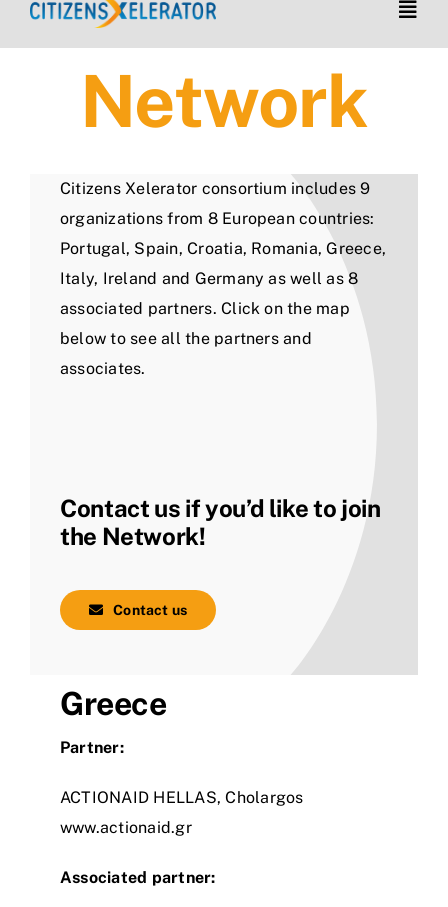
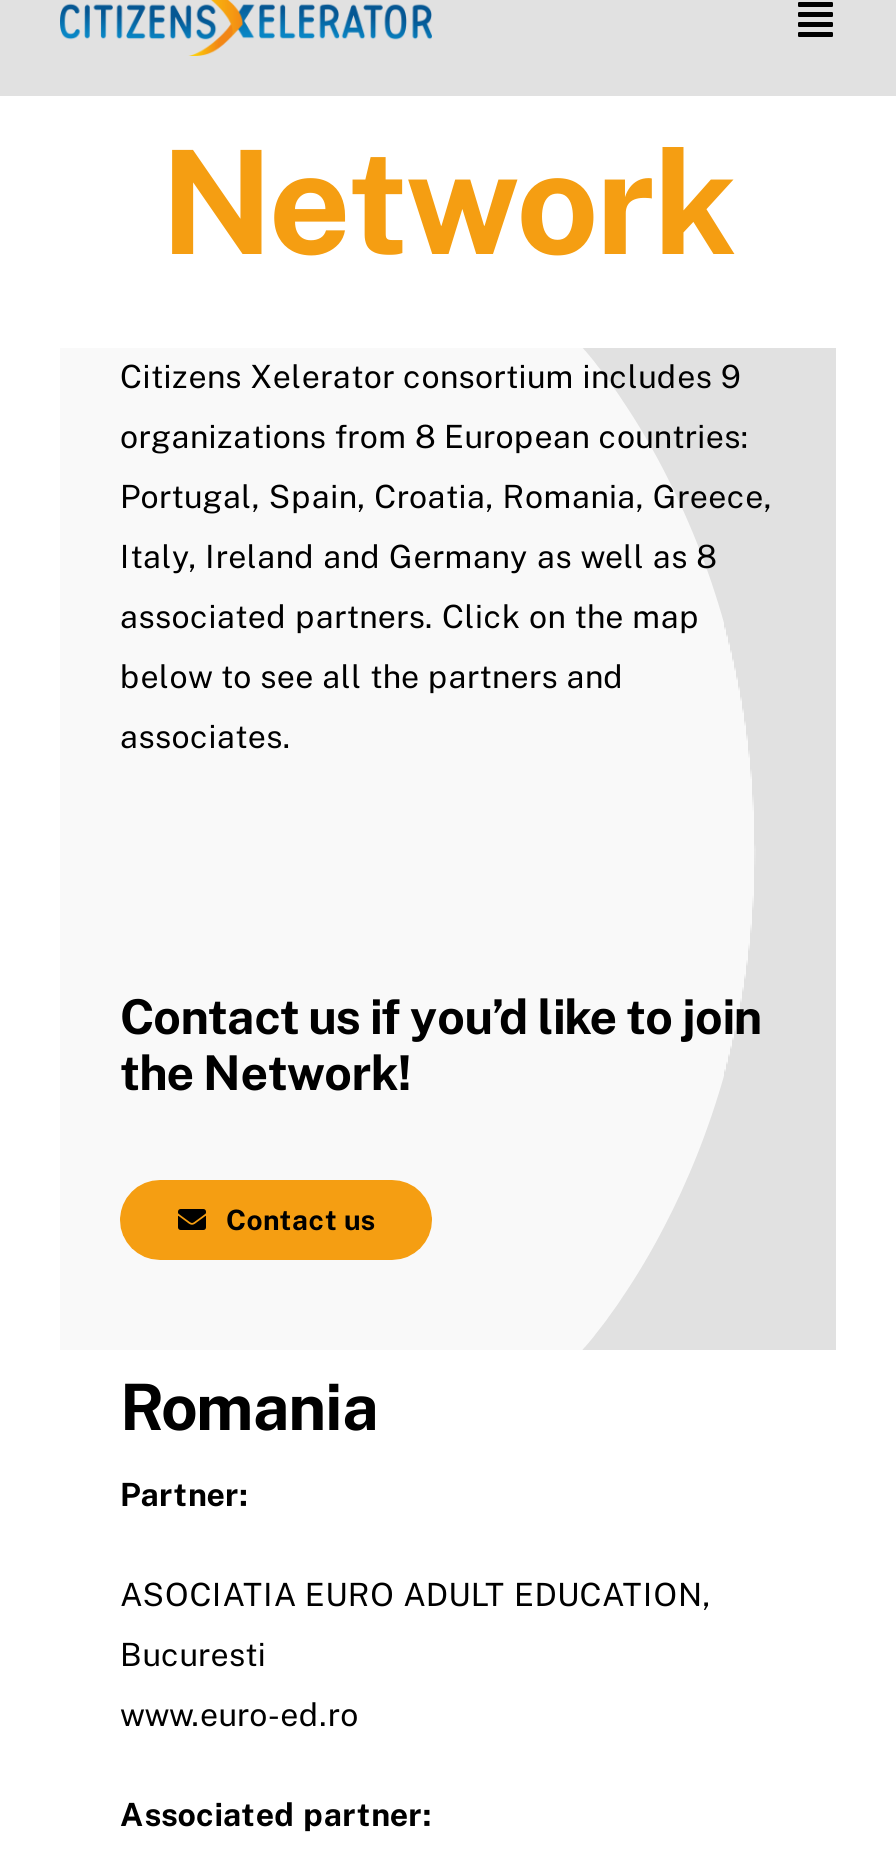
- Greece
+ Romania

- ACTIONAID HELLAS, Cholargos
- www.actionaid.gr
+ ASOCIATIA EURO ADULT EDUCATION,
+ Bucuresti
+ www.euro-ed.ro
